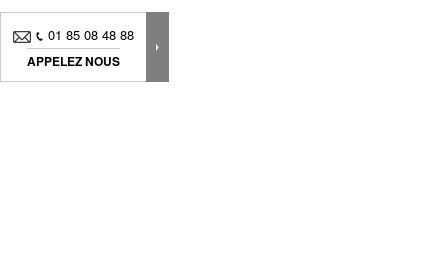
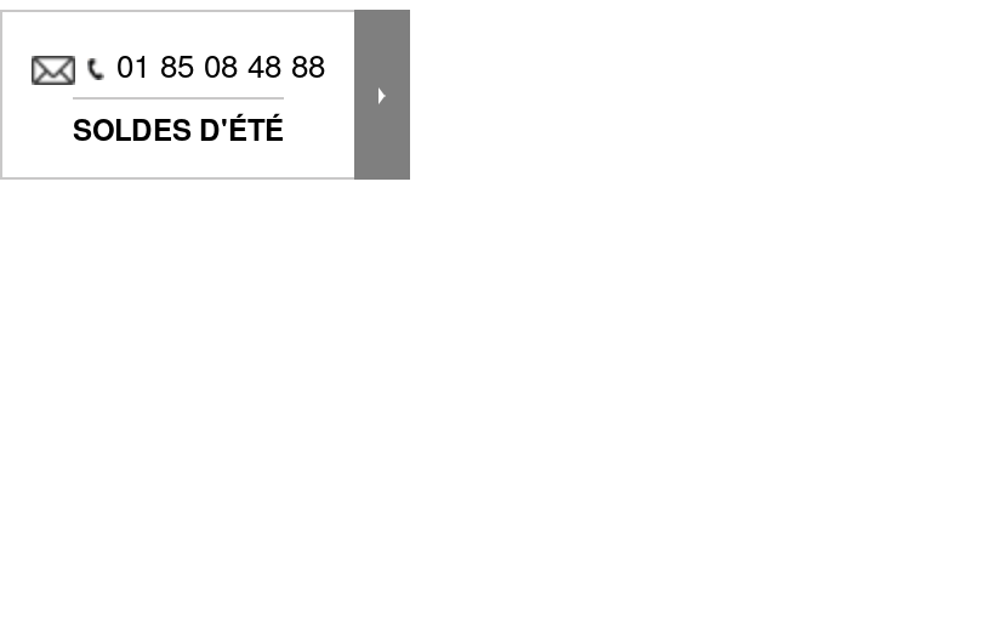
- APPELEZ NOUS
+ SOLDES D'ÉTÉ
